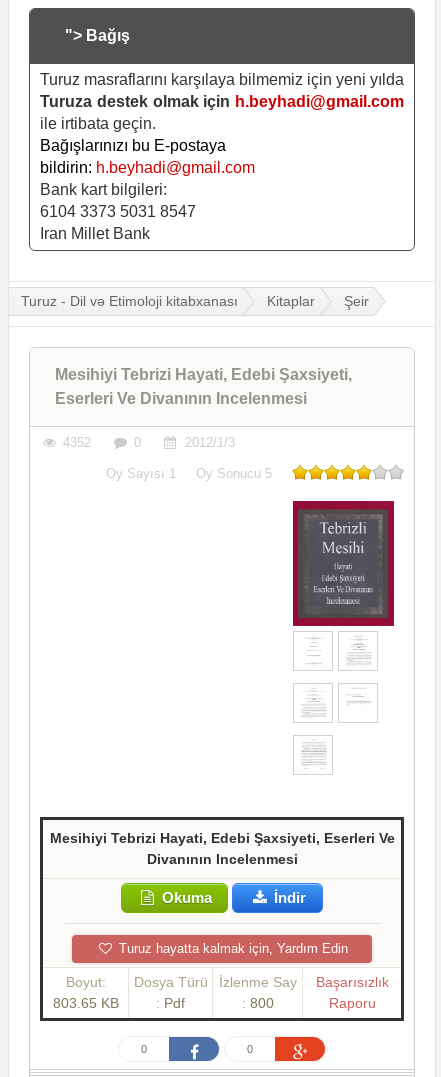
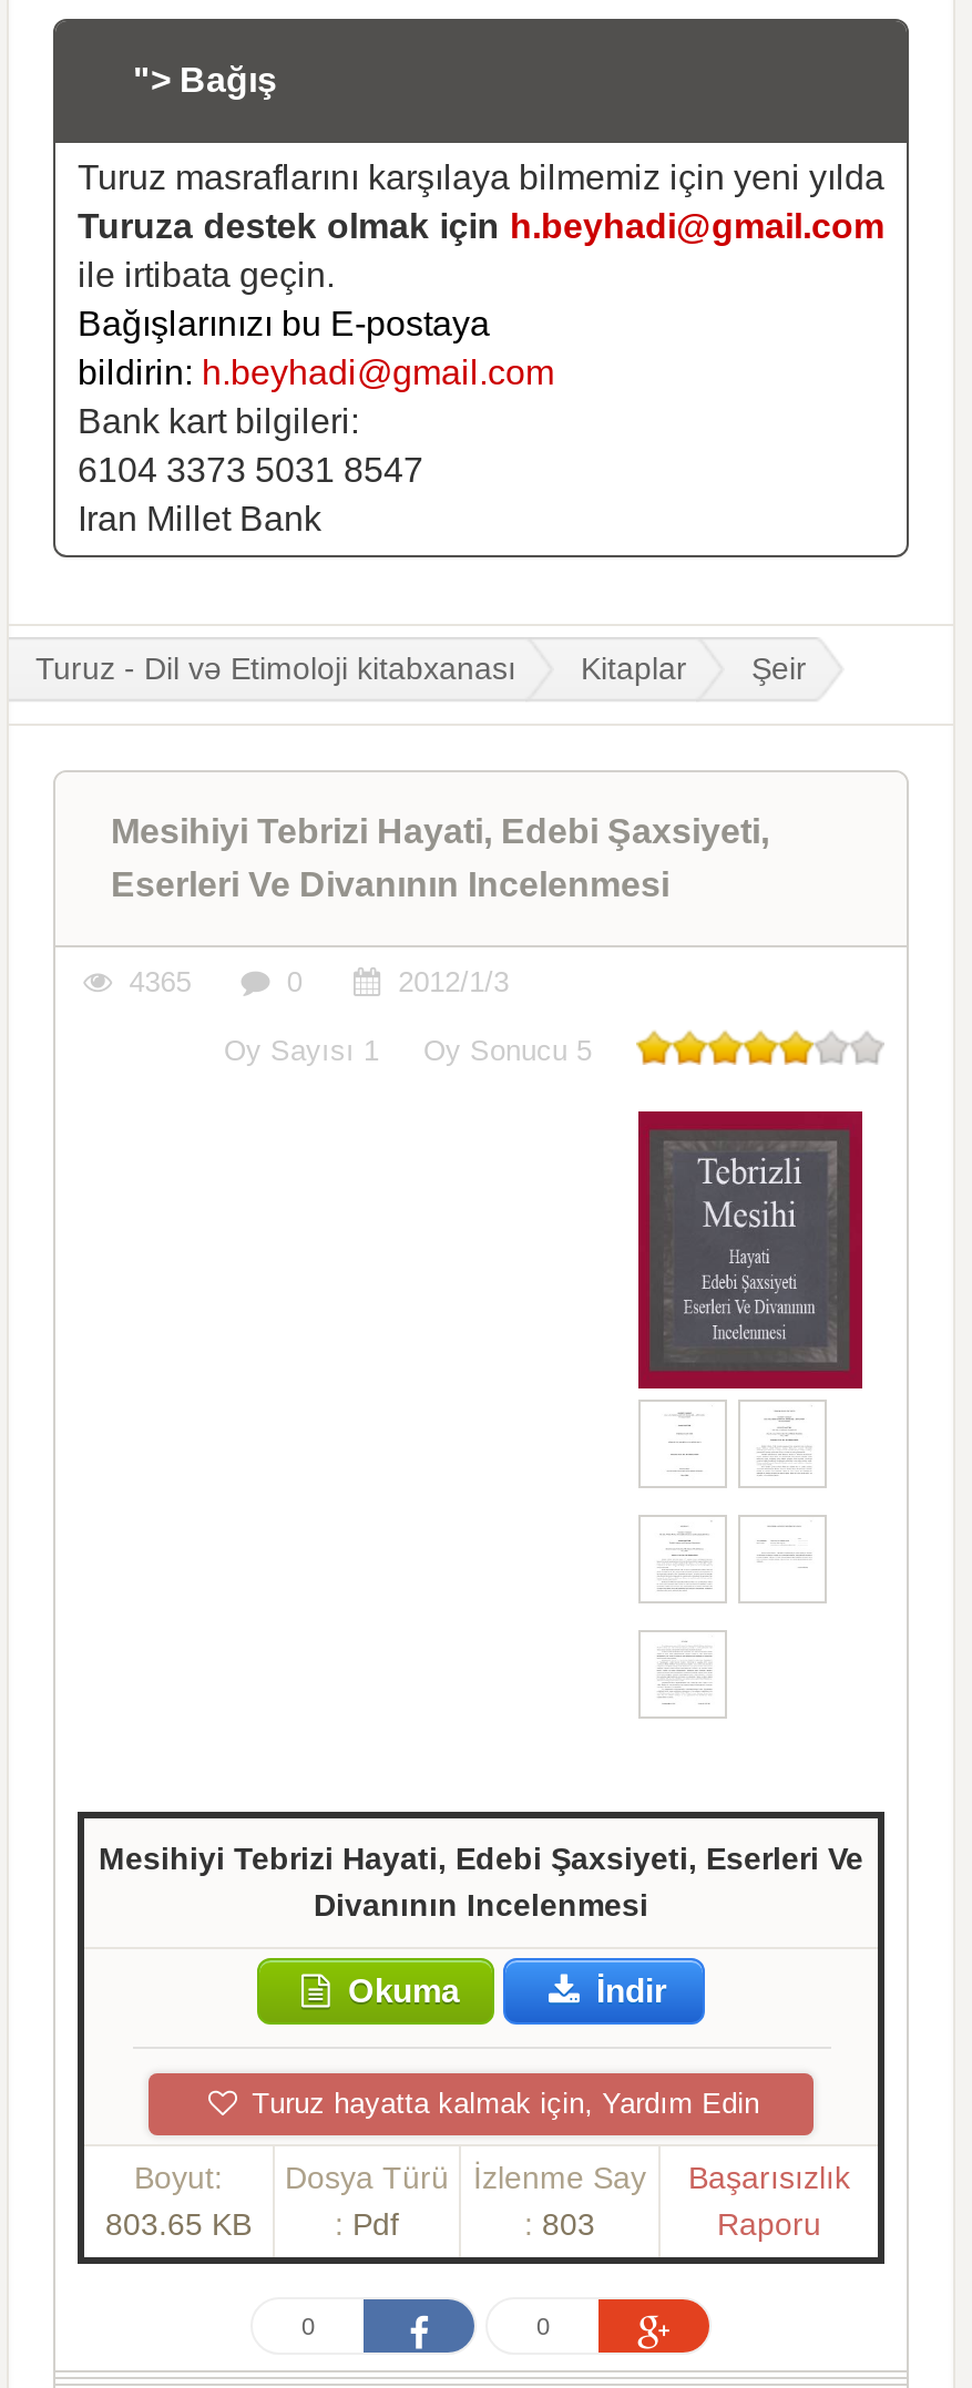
- 4352
+ 4365

- : 800
+ : 803
